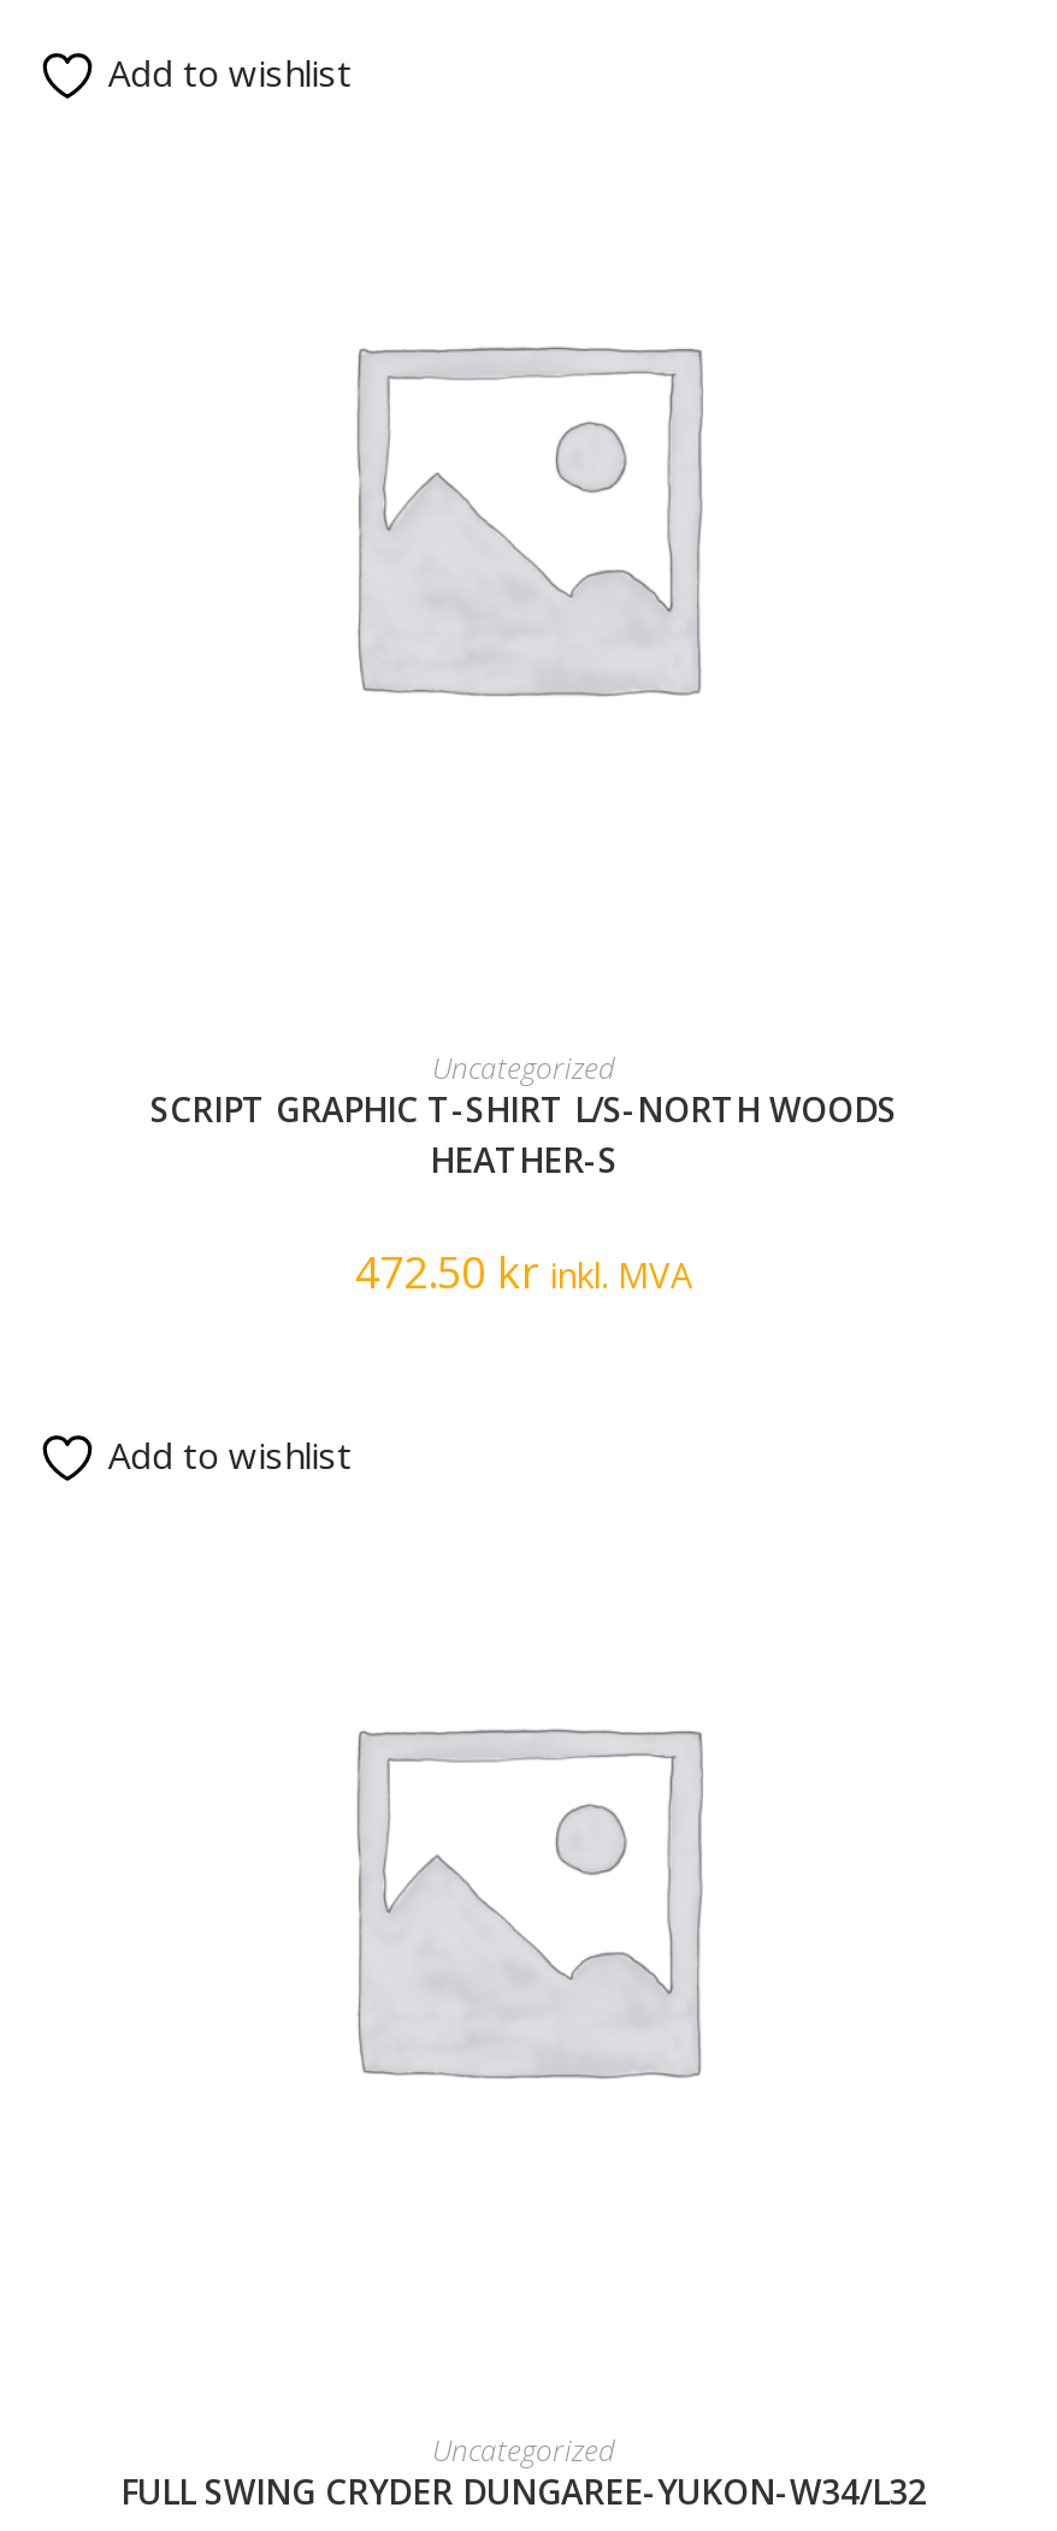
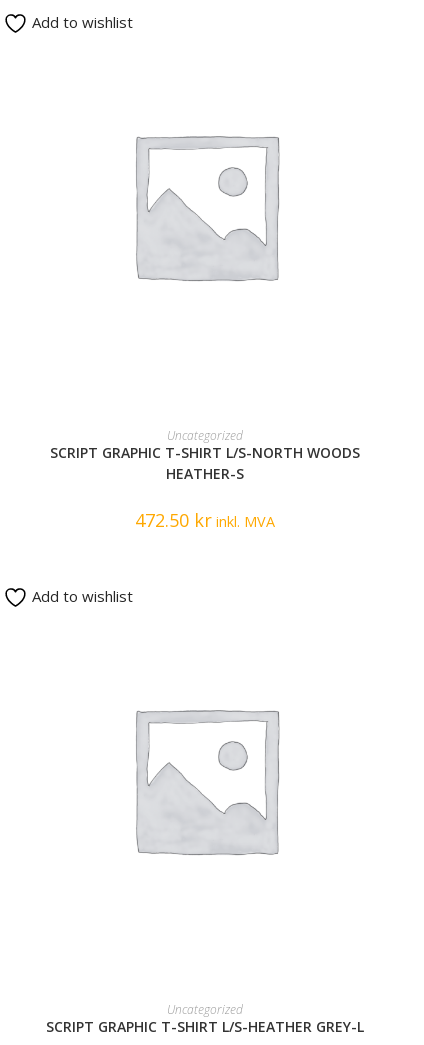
- FULL SWING CRYDER DUNGAREE-YUKON-W34/L32
+ SCRIPT GRAPHIC T-SHIRT L/S-HEATHER GREY-L
